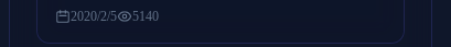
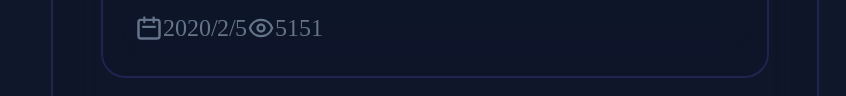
- 2020/2/5 5140
+ 2020/2/5 5151
